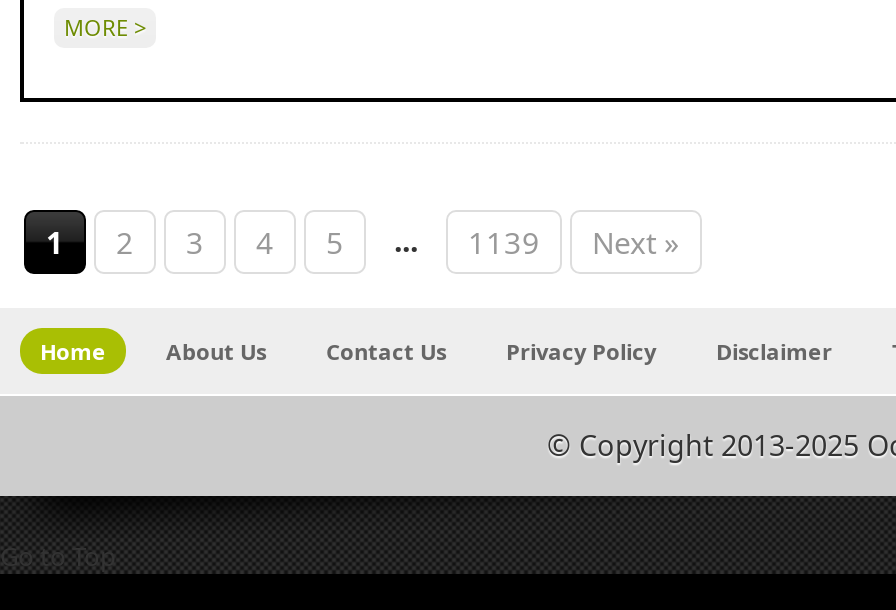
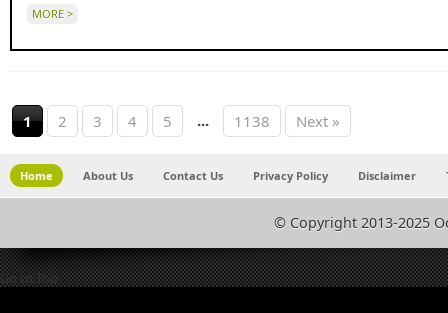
- 1139
+ 1138
